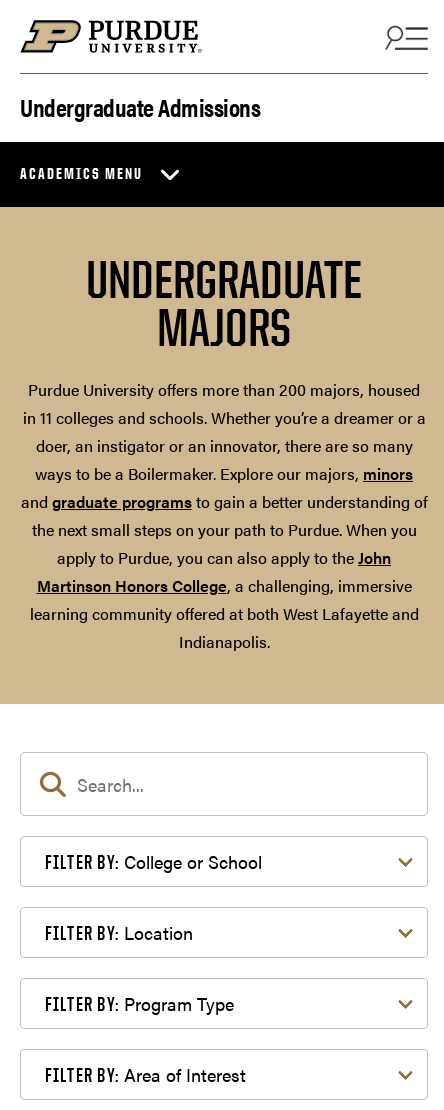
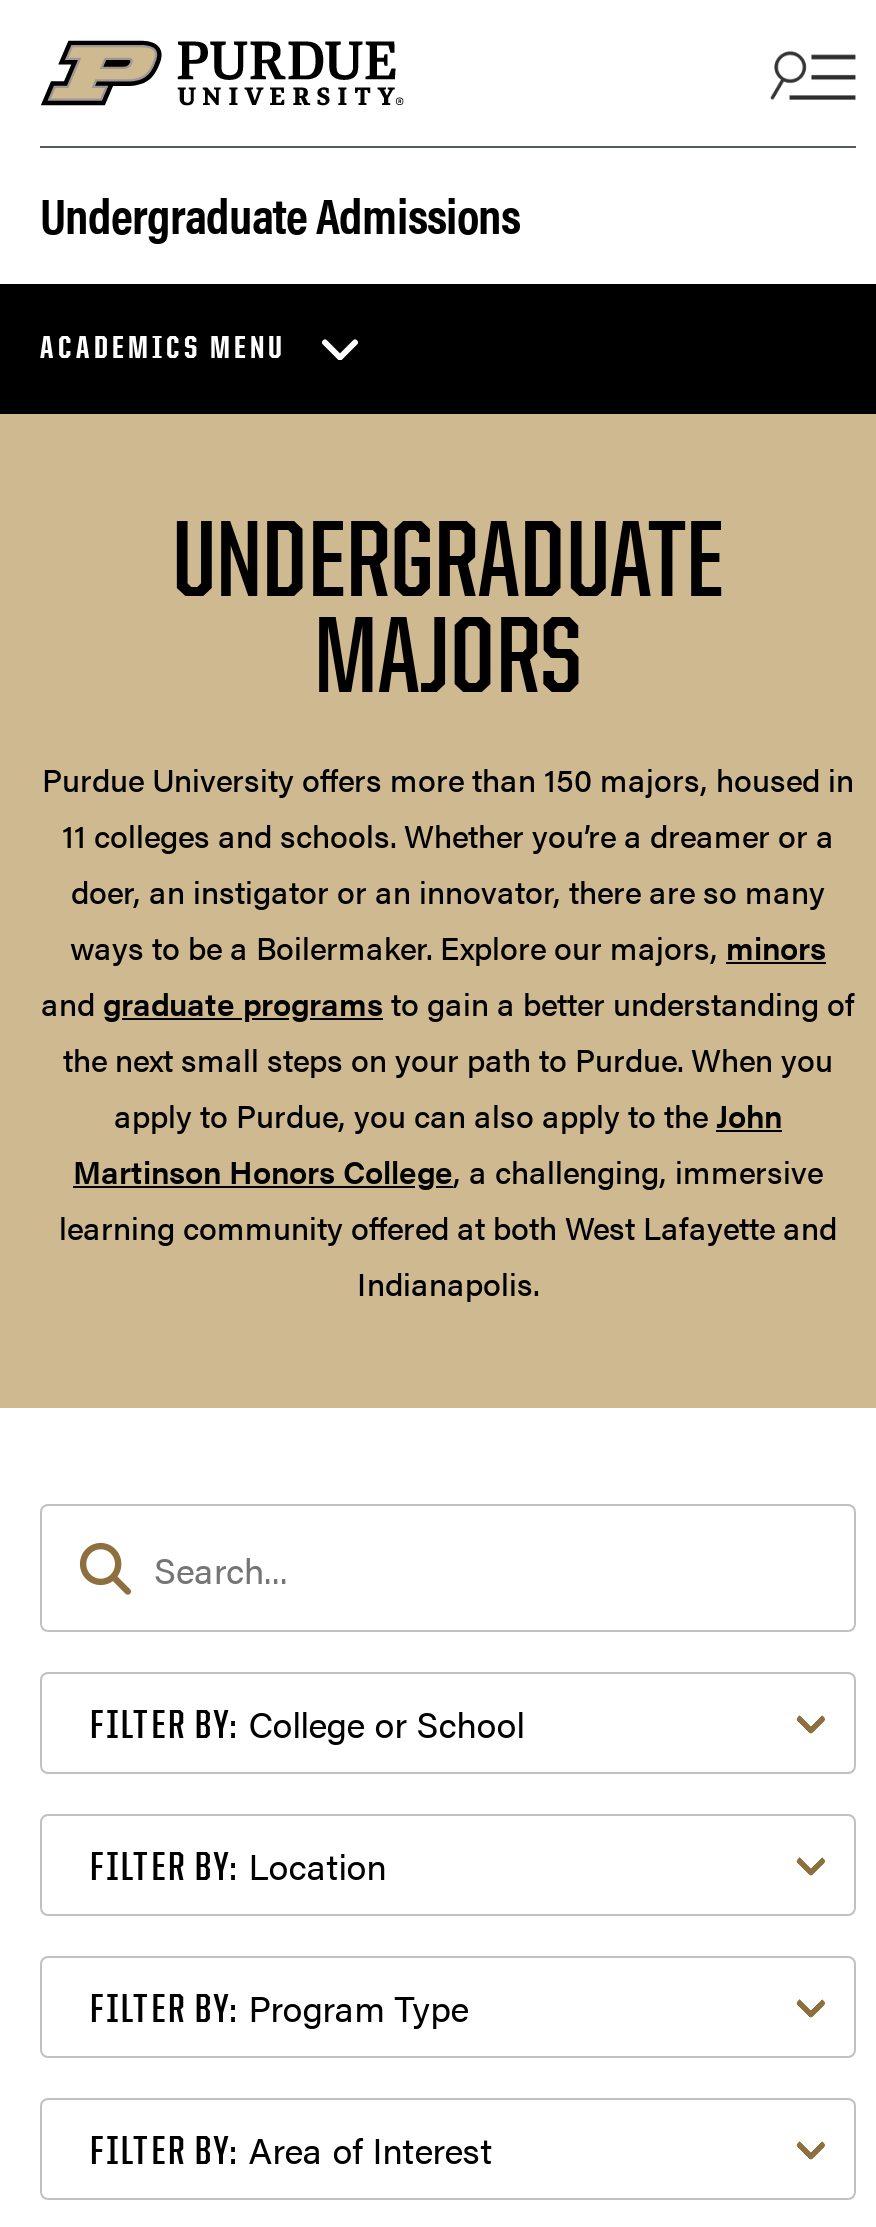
- Purdue University offers more than 200 majors, housed
- in 11 colleges and schools. Whether you’re a dreamer or a
+ Purdue University offers more than 150 majors, housed in
+ 11 colleges and schools. Whether you’re a dreamer or a
